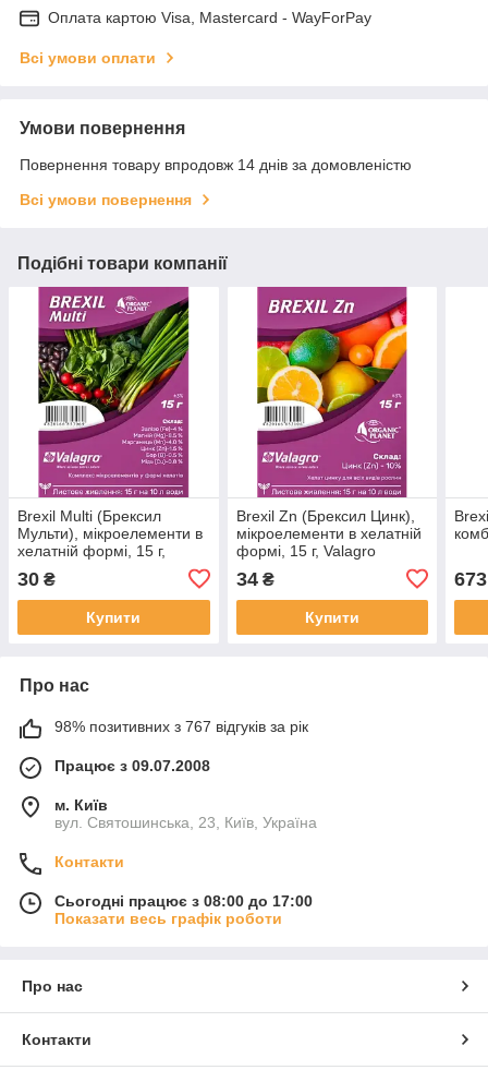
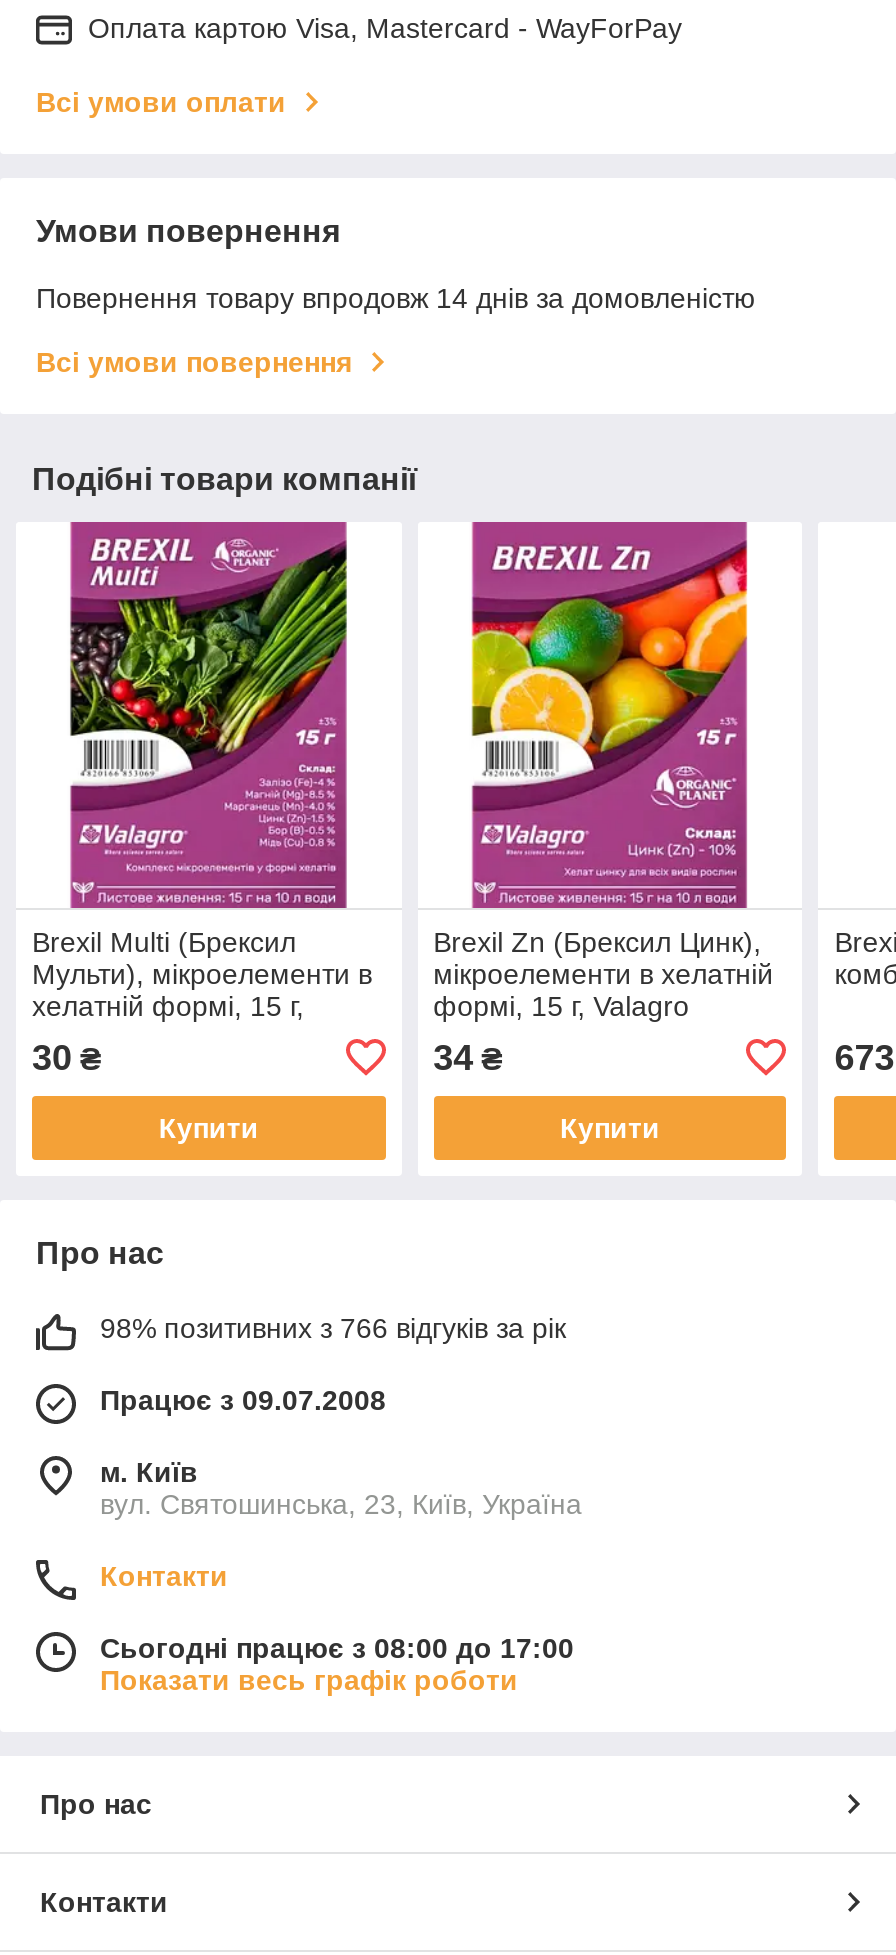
- 98% позитивних з 767 відгуків за рік
+ 98% позитивних з 766 відгуків за рік
